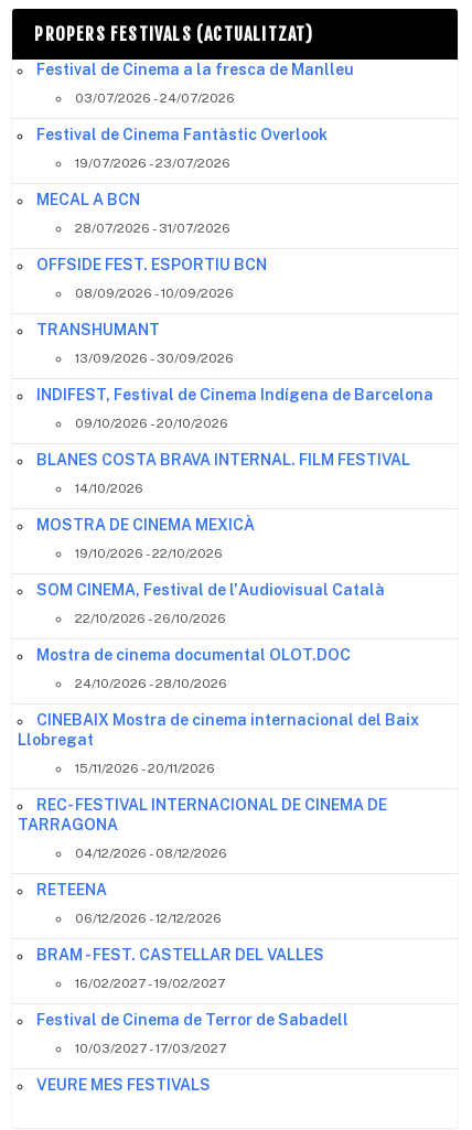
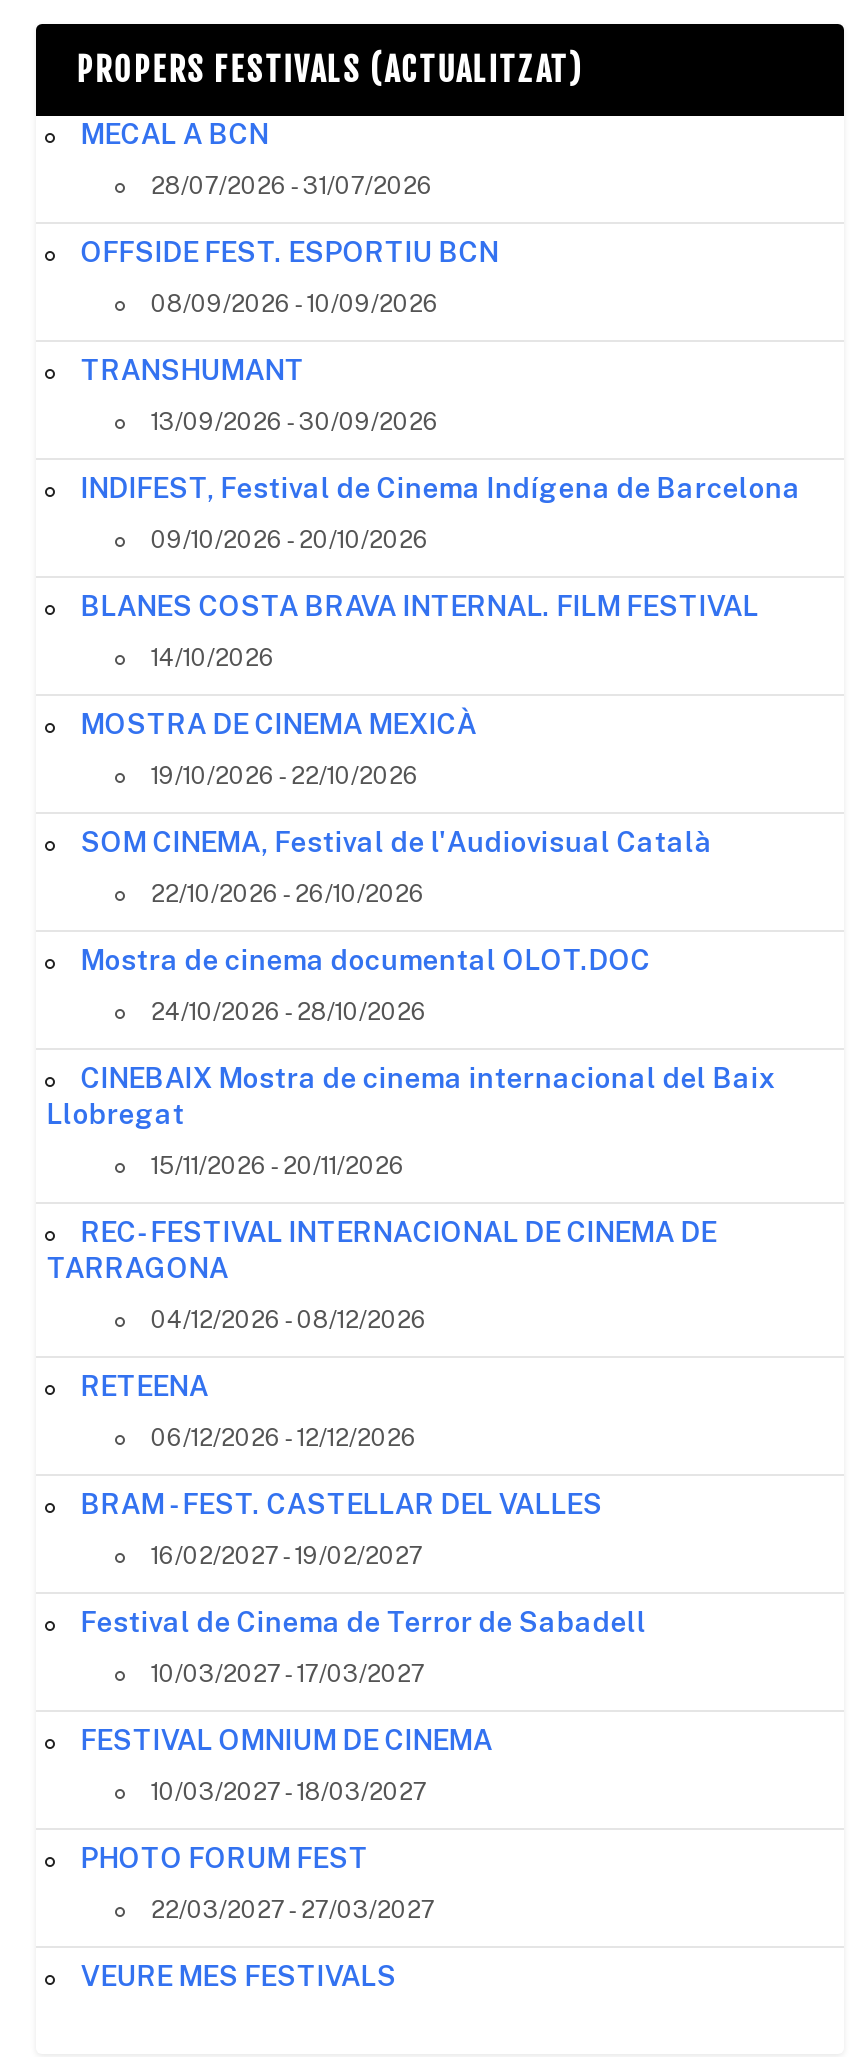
- Festival de Cinema a la fresca de Manlleu
- 03/07/2026 - 24/07/2026
- Festival de Cinema Fantàstic Overlook
- 19/07/2026 - 23/07/2026

moved up: MECAL A BCN | 28/07/2026 - 31/07/2026 | OFFSIDE FEST. ESPORTIU BCN | ... | Festival de Cinema de Terror de Sabadell | 10/03/2027 - 17/03/2027

+ FESTIVAL OMNIUM DE CINEMA
+ 10/03/2027 - 18/03/2027
+ PHOTO FORUM FEST
+ 22/03/2027 - 27/03/2027
